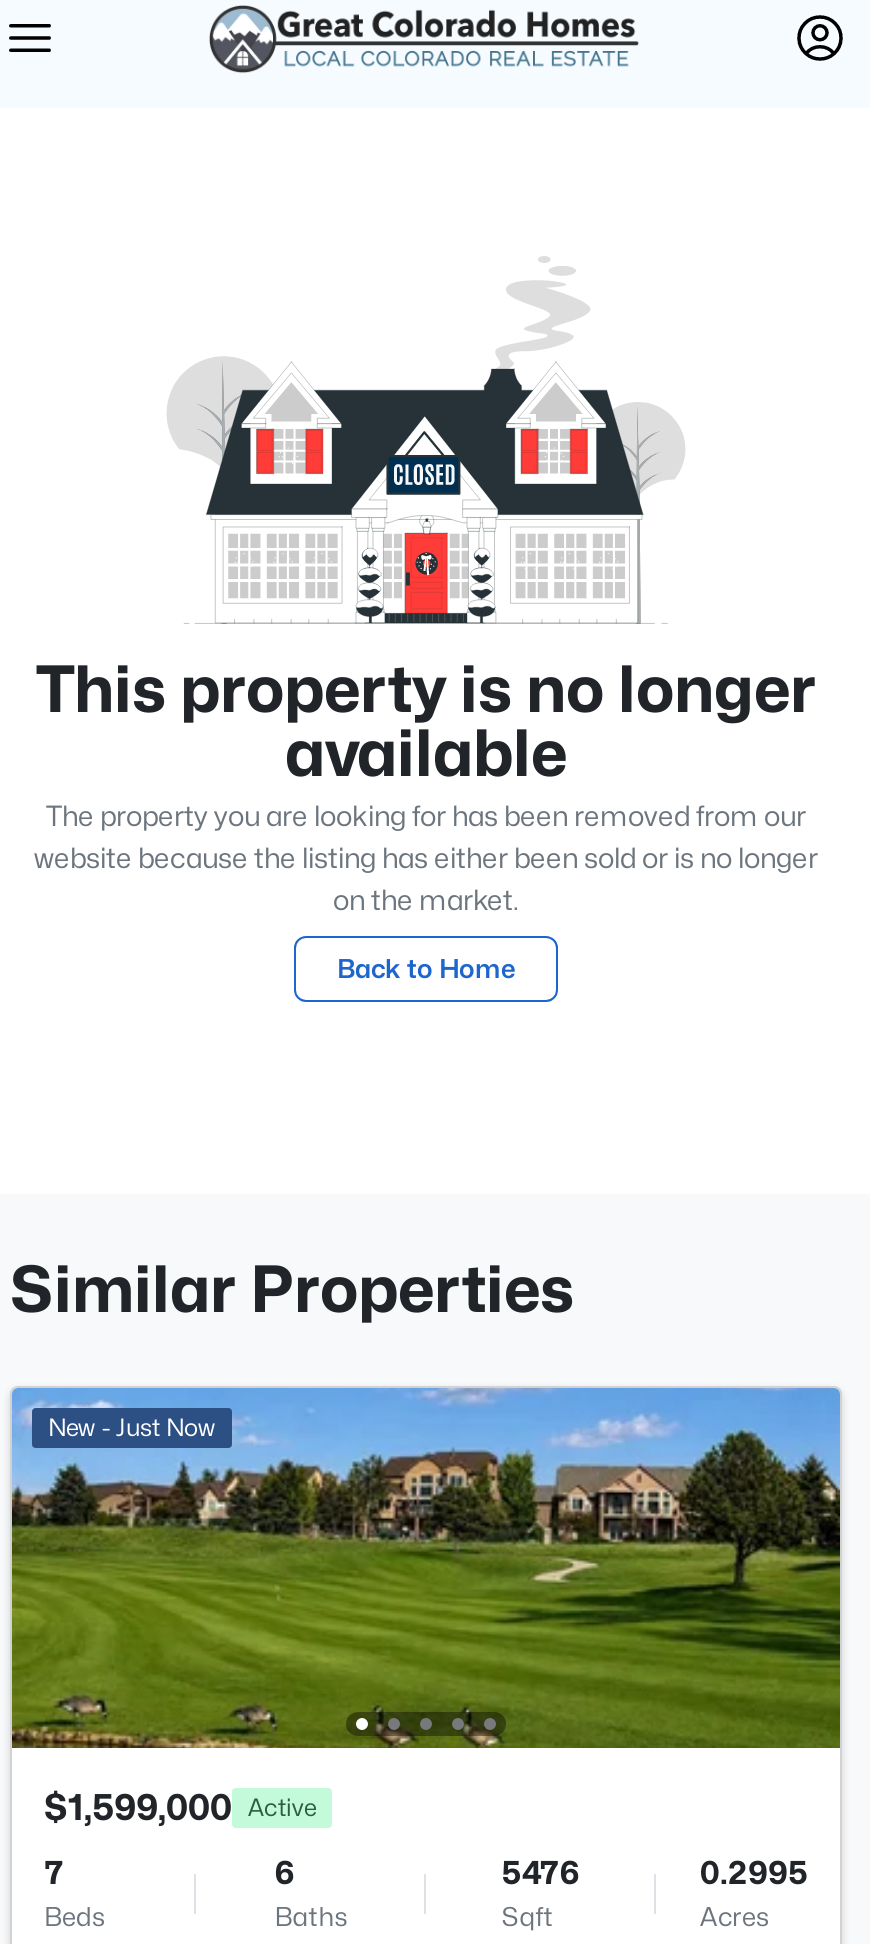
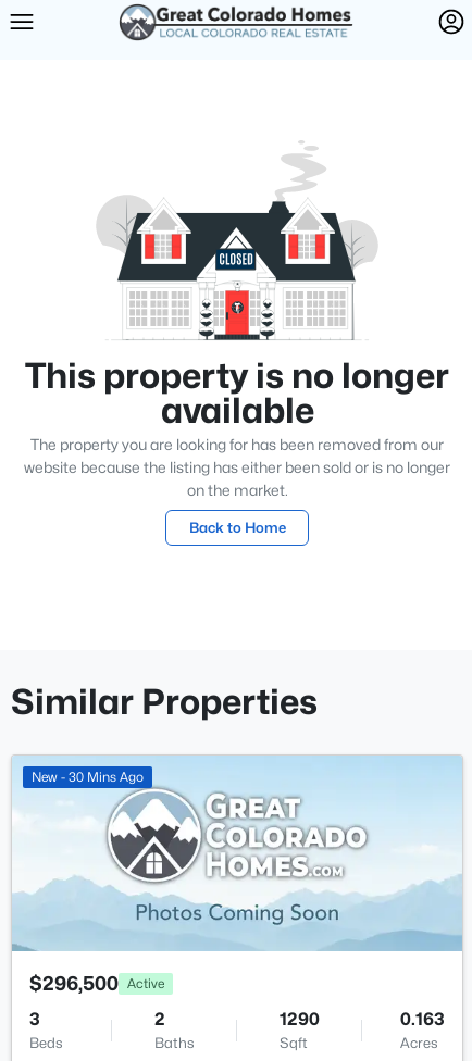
- [image]
- New - Just Now
+ [image]
+ New - 30 Mins Ago

- $1,599,000 Active
+ $296,500 Active

- 7
+ 3

- 6
+ 2

- 5476
+ 1290

- 0.2995
+ 0.163
